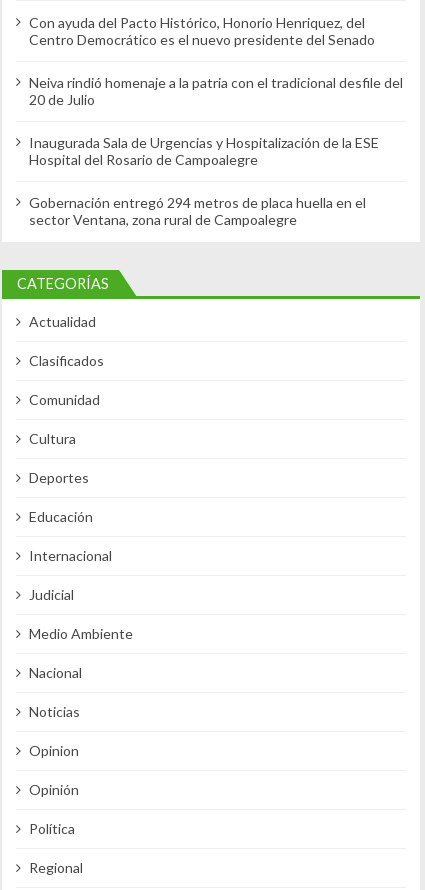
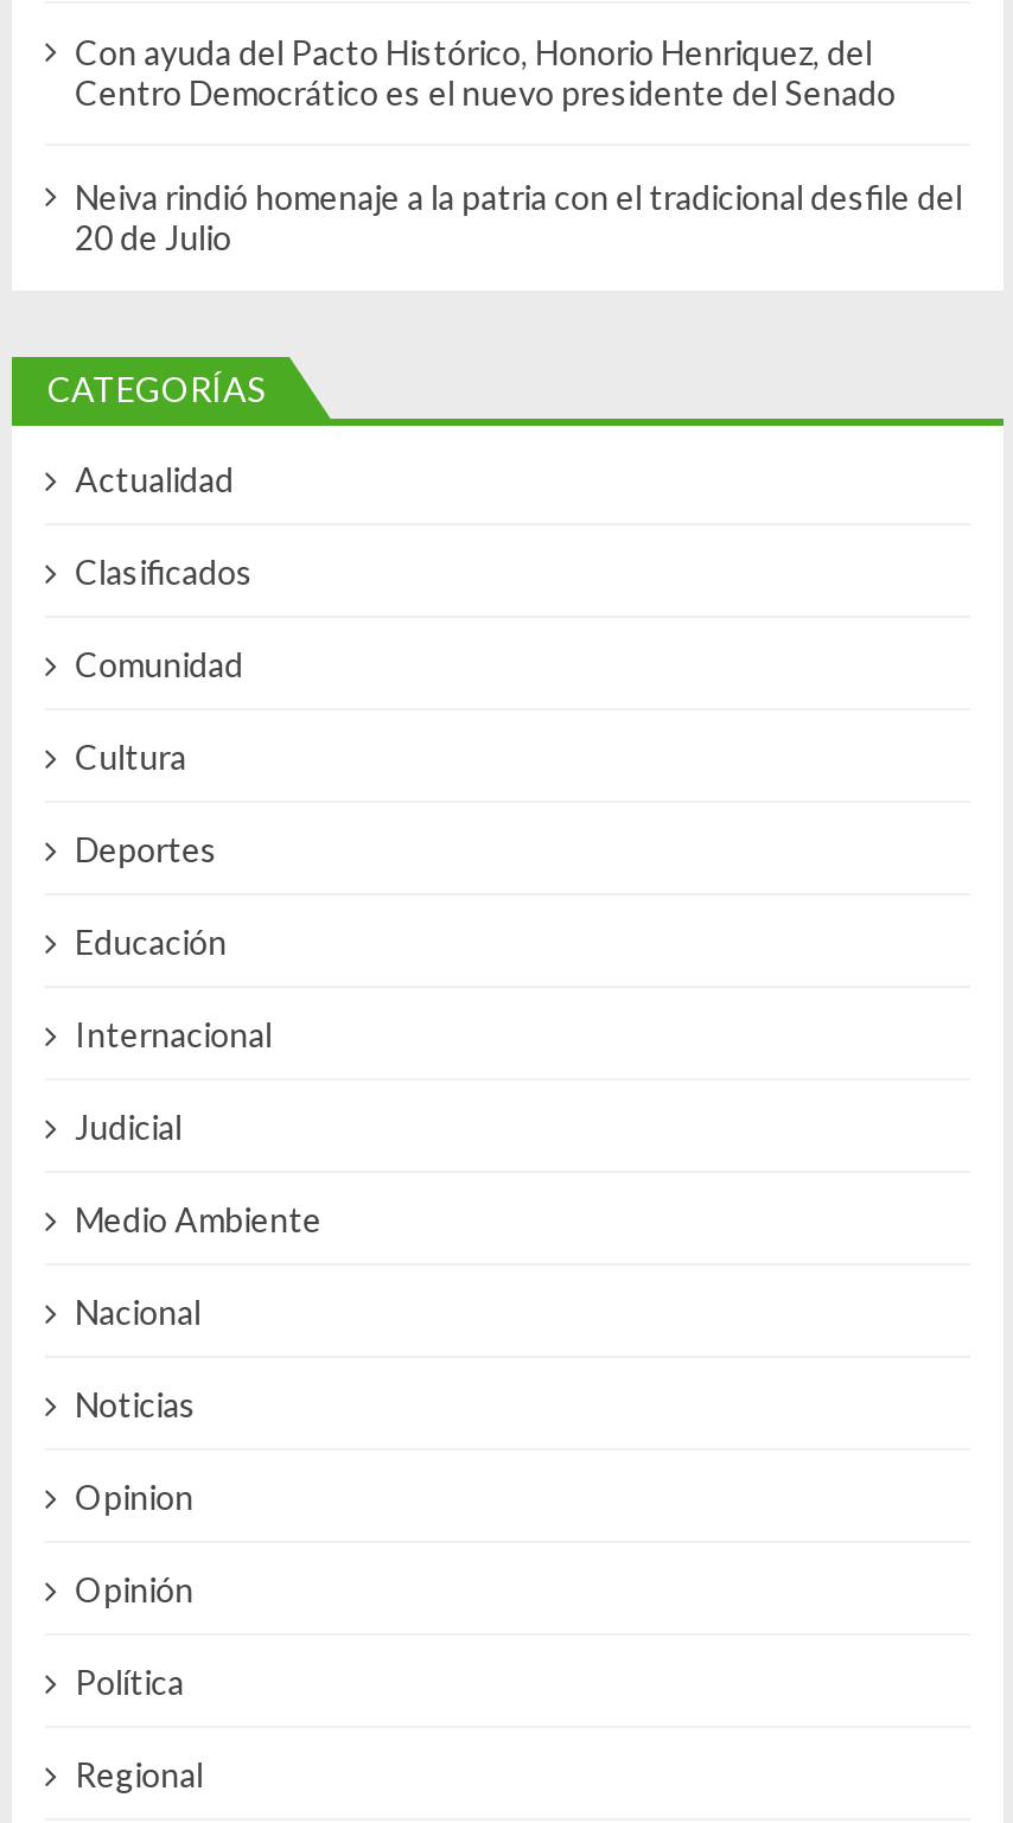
- Inaugurada Sala de Urgencias y Hospitalización de la ESE
- Hospital del Rosario de Campoalegre
- Gobernación entregó 294 metros de placa huella en el
- sector Ventana, zona rural de Campoalegre
